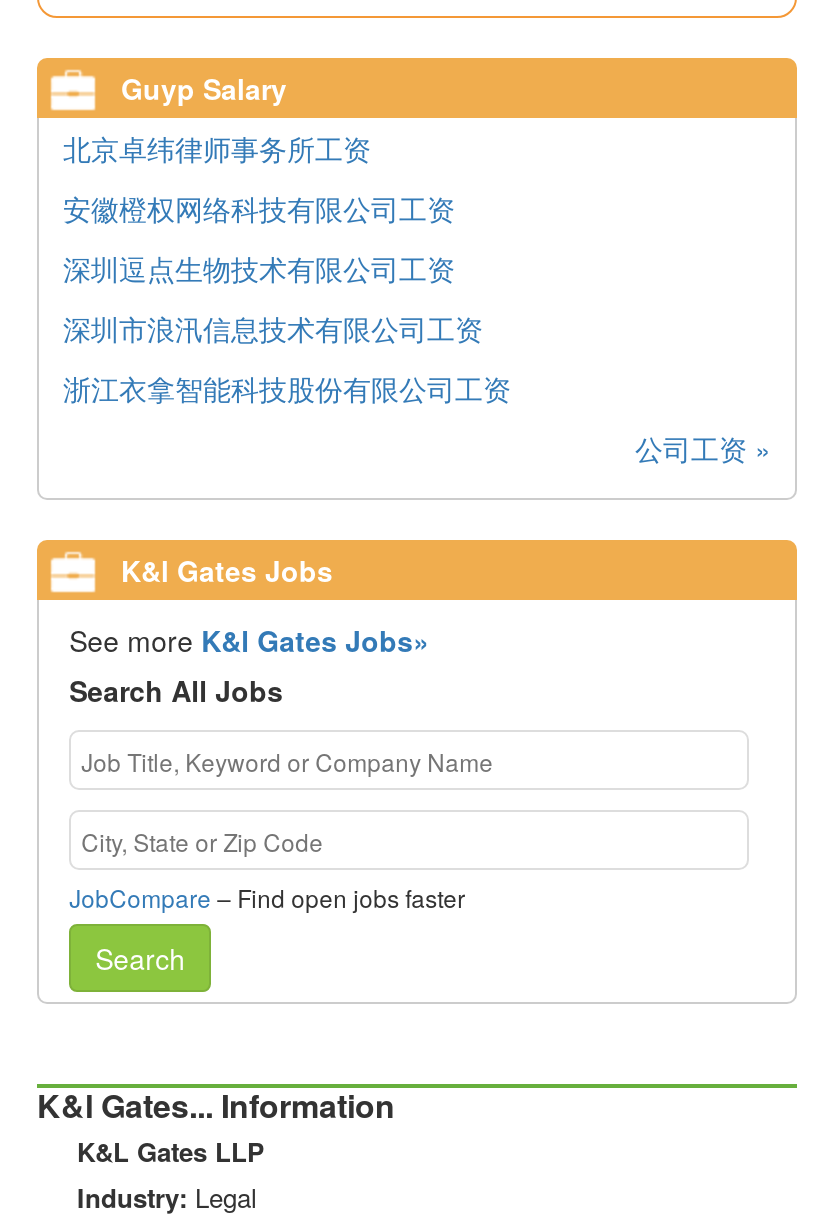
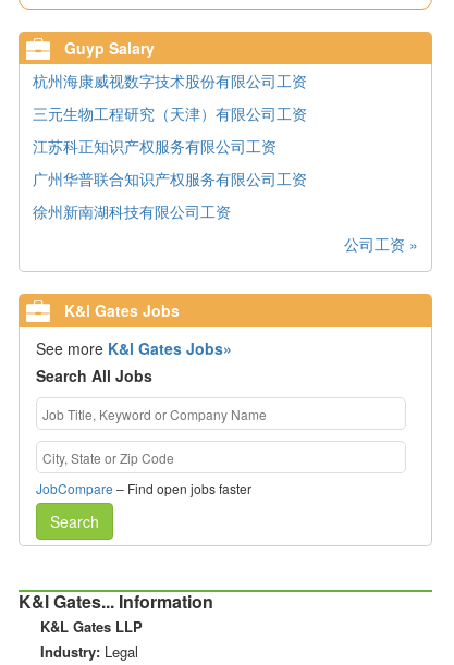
- 北京卓纬律师事务所工资
+ 杭州海康威视数字技术股份有限公司工资

- 安徽橙权网络科技有限公司工资
+ 三元生物工程研究（天津）有限公司工资

- 深圳逗点生物技术有限公司工资
+ 江苏科正知识产权服务有限公司工资

- 深圳市浪汛信息技术有限公司工资
+ 广州华普联合知识产权服务有限公司工资

- 浙江衣拿智能科技股份有限公司工资
+ 徐州新南湖科技有限公司工资
